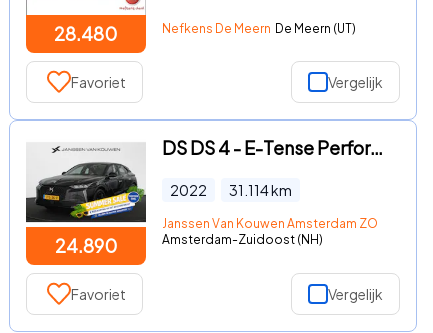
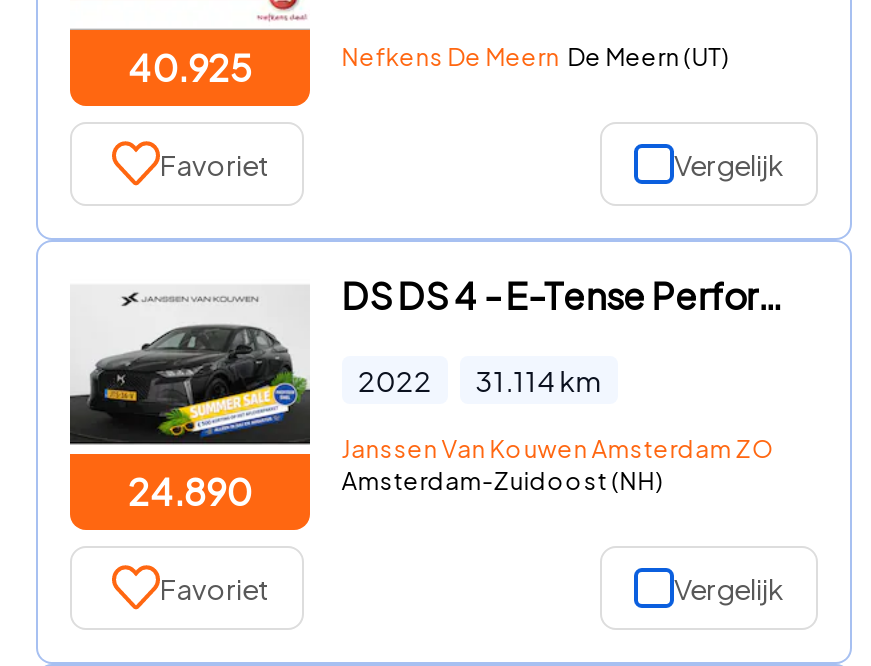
- 28.480
+ 40.925
